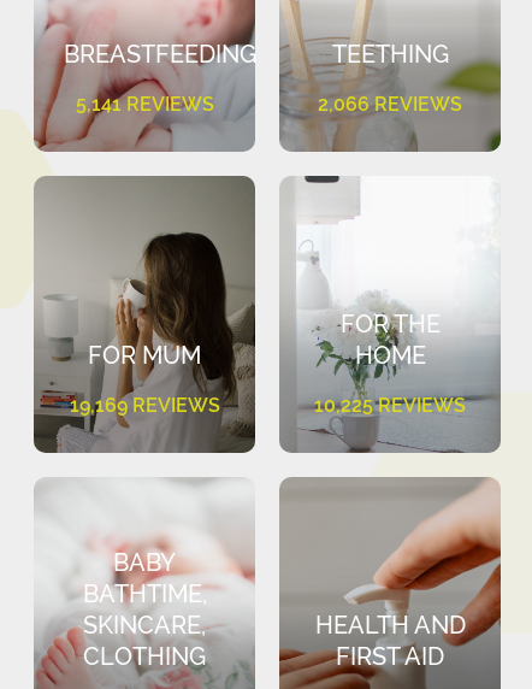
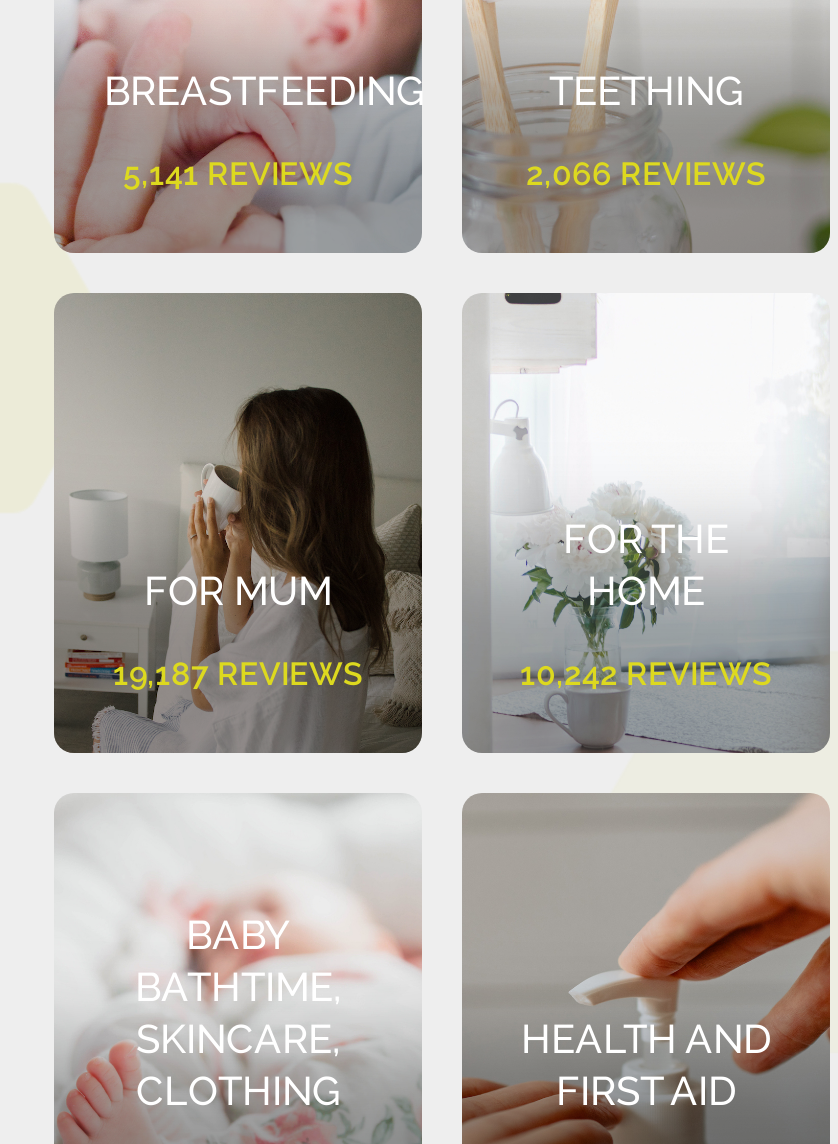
- 19,169 REVIEWS
+ 19,187 REVIEWS

- 10,225 REVIEWS
+ 10,242 REVIEWS
